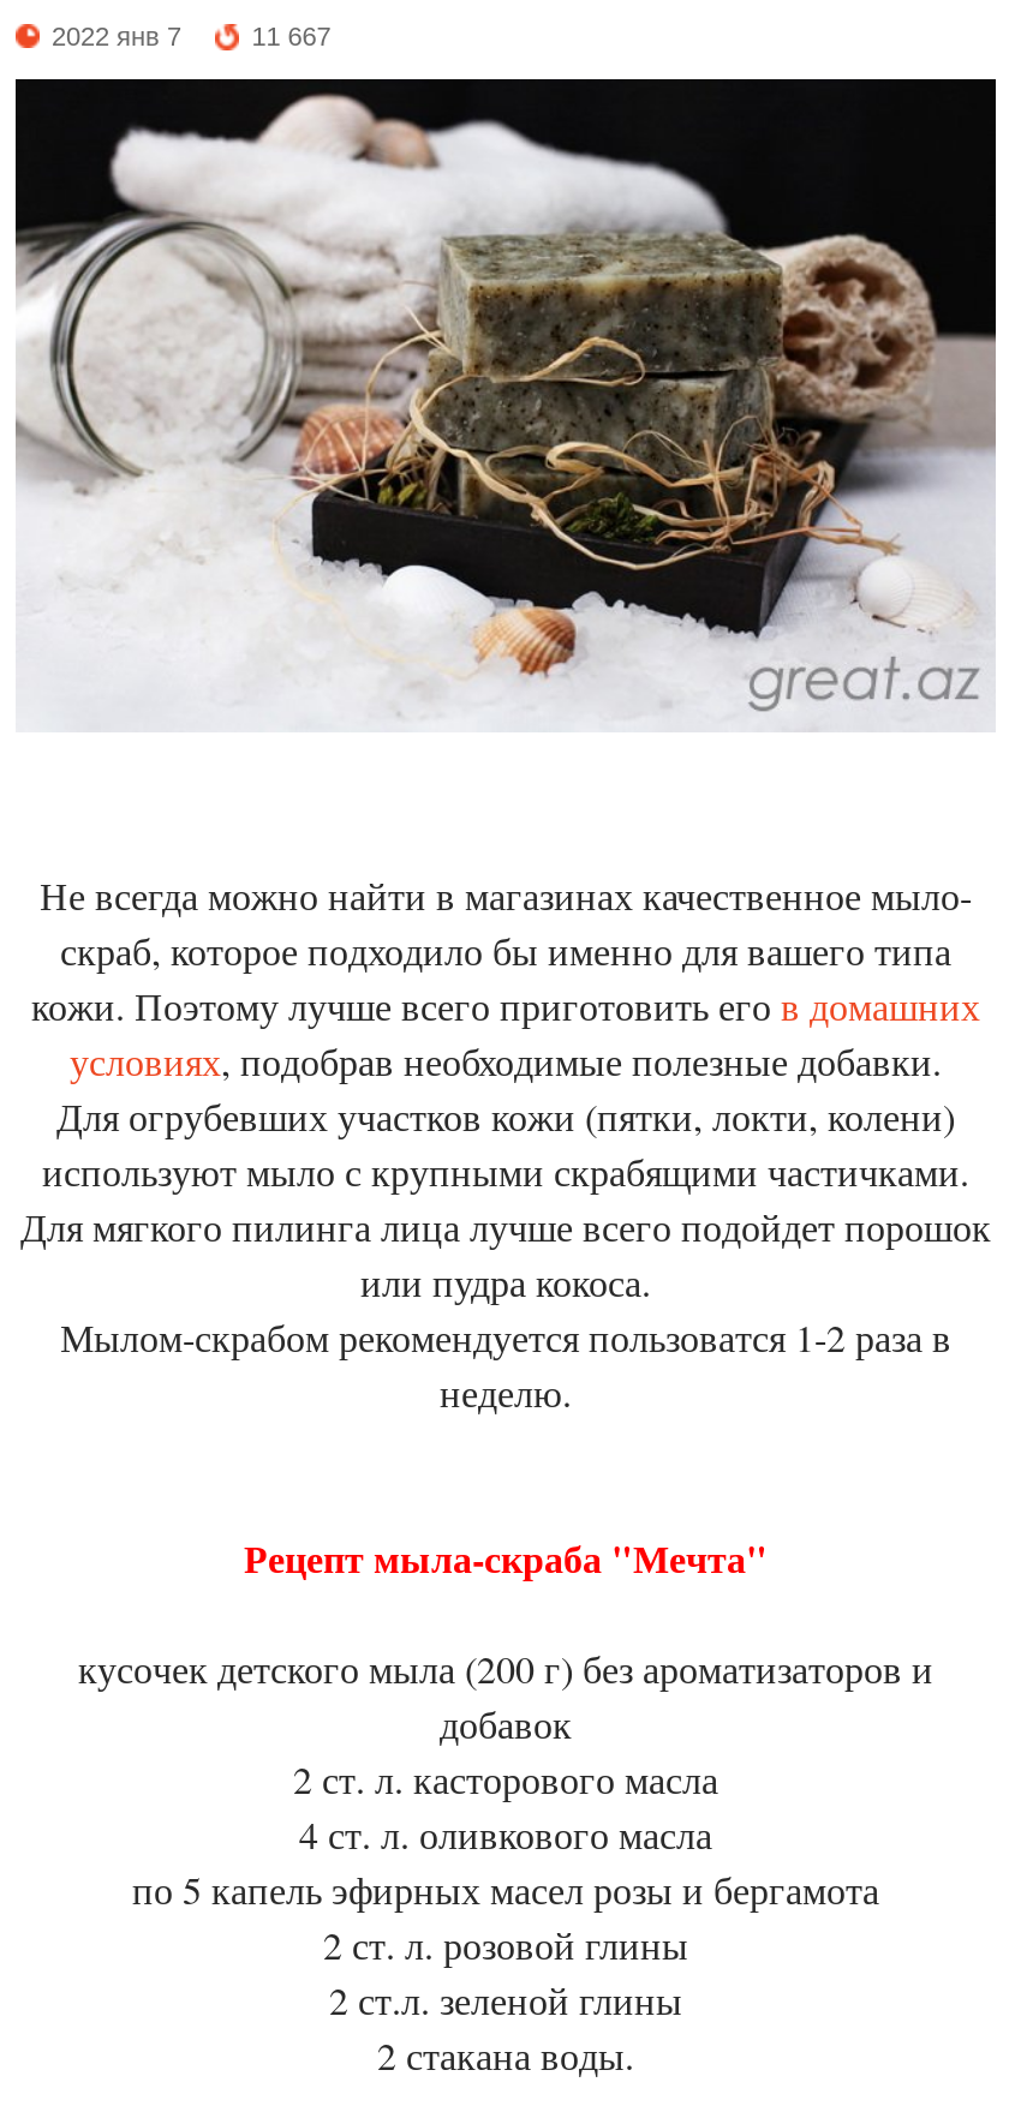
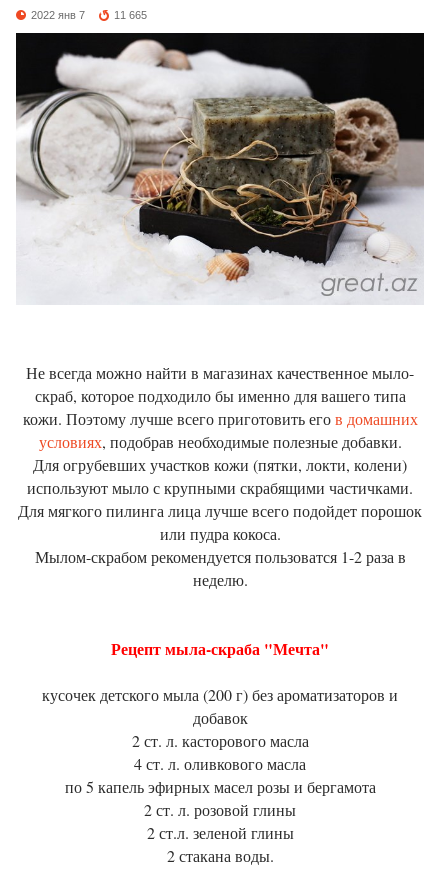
- 11 667
+ 11 665
